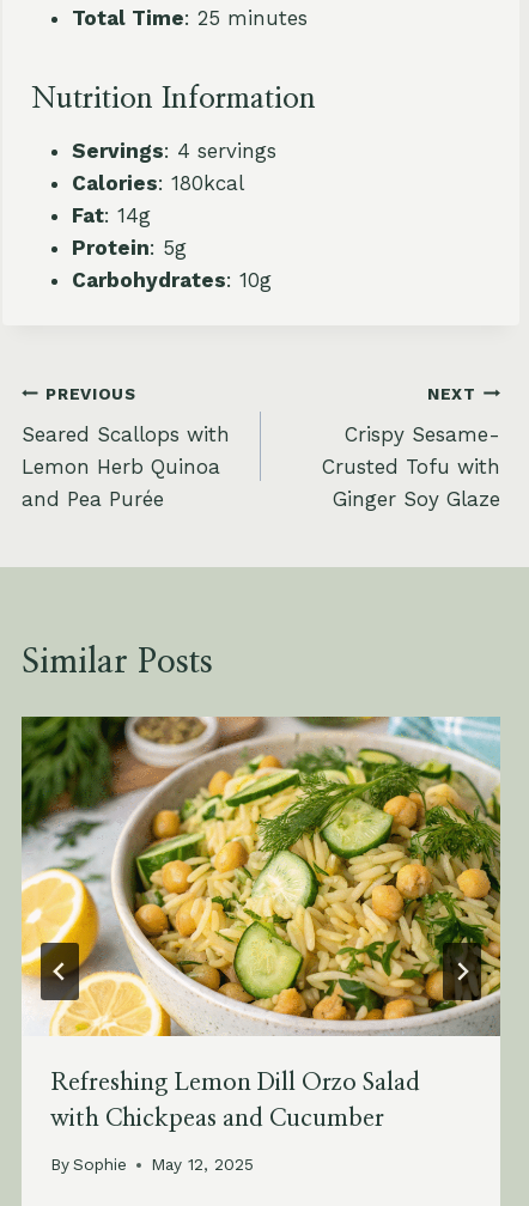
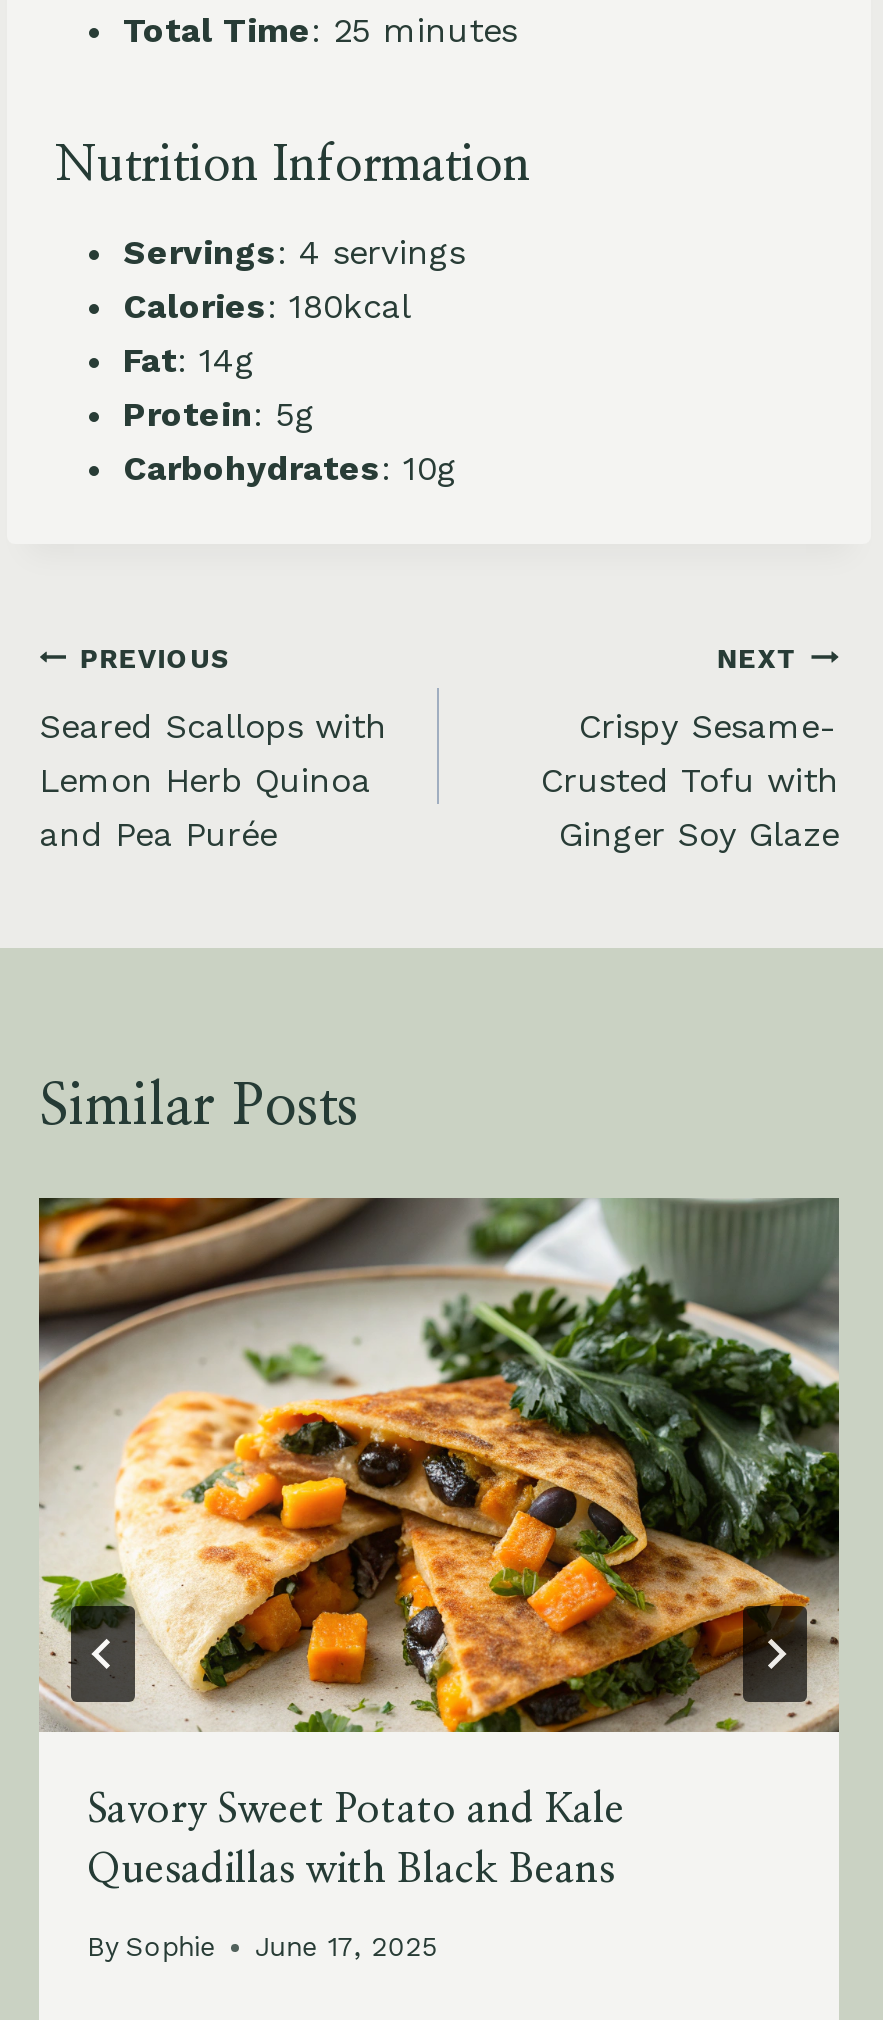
- [image]
- Refreshing Lemon Dill Orzo Salad
+ [image]
+ Savory Sweet Potato and Kale

- with Chickpeas and Cucumber
+ Quesadillas with Black Beans

- By Sophie May 12, 2025
+ By Sophie June 17, 2025
